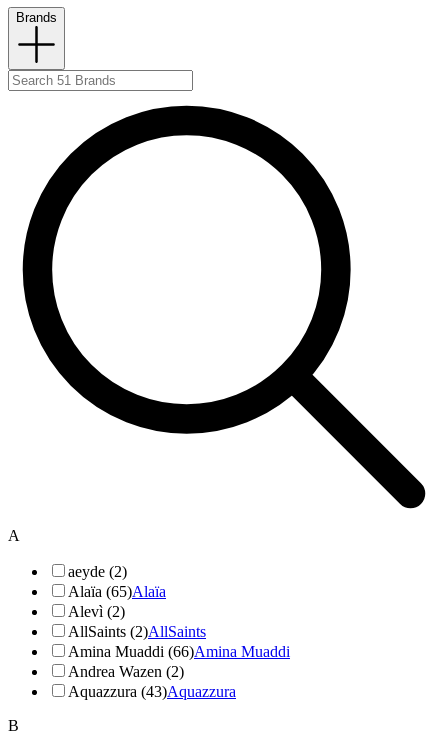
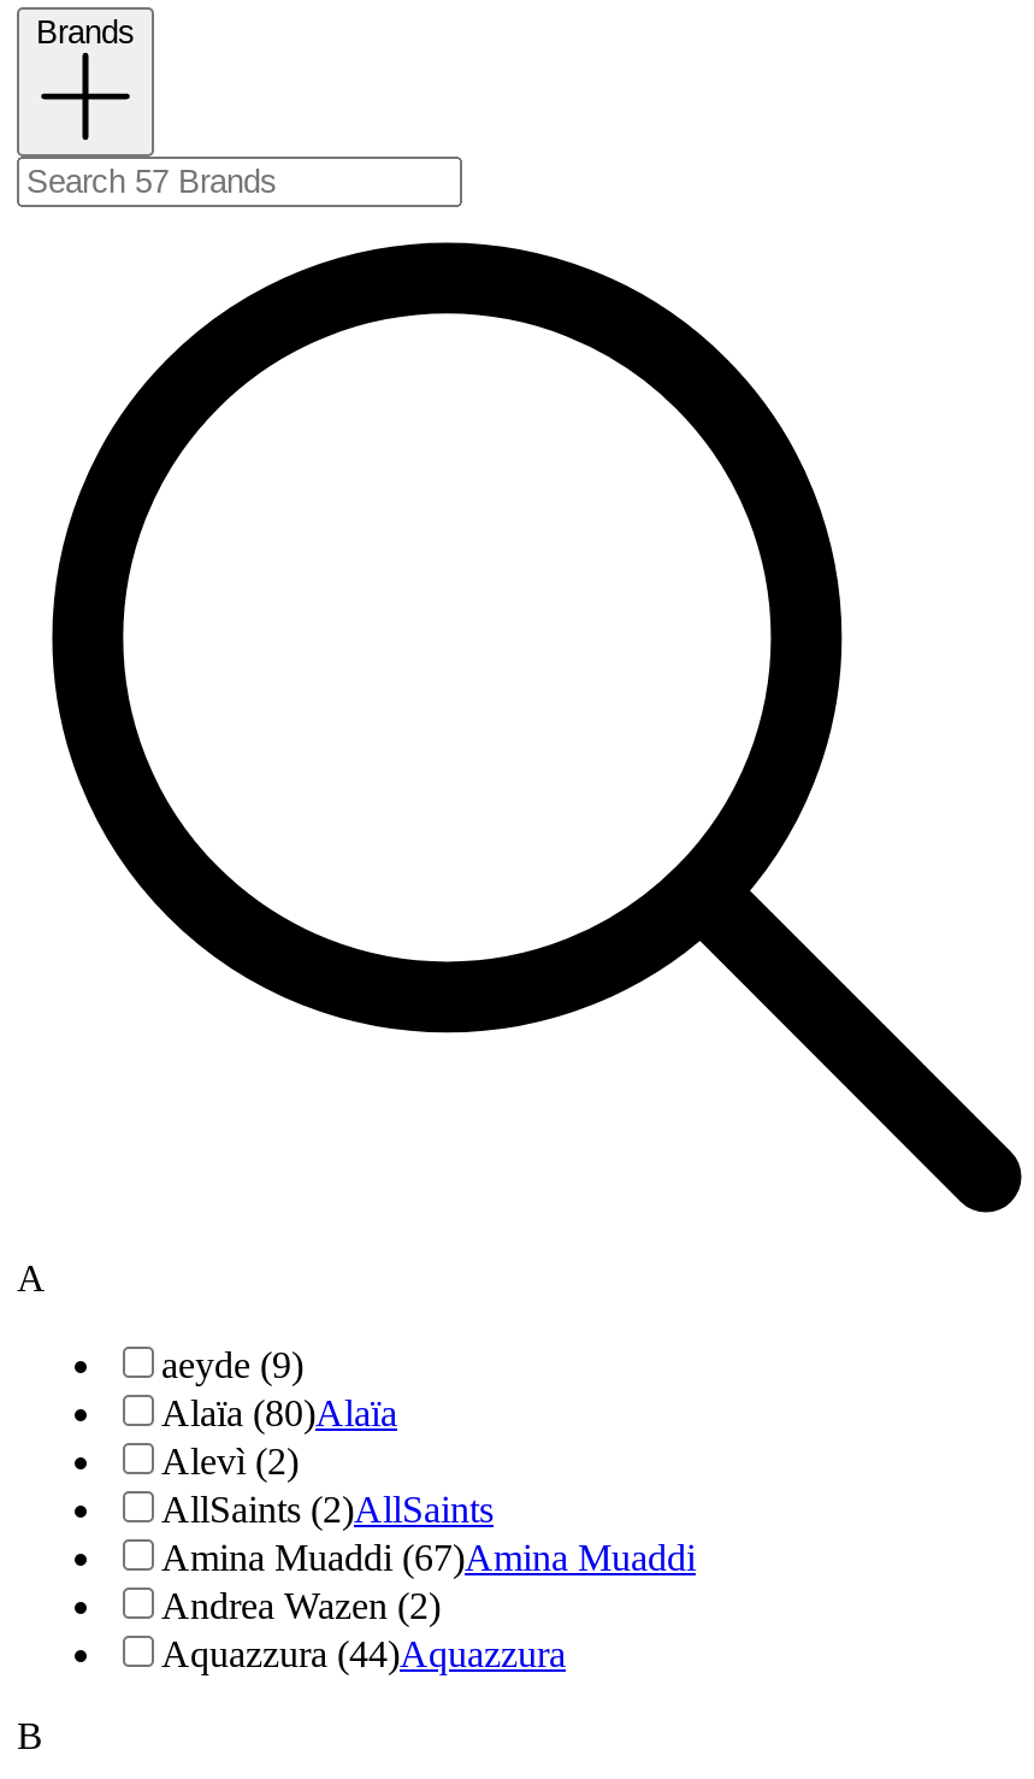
- aeyde (2)
+ aeyde (9)

- Alaïa (65)Alaïa
+ Alaïa (80)Alaïa

- Amina Muaddi (66)Amina Muaddi
+ Amina Muaddi (67)Amina Muaddi

- Aquazzura (43)Aquazzura
+ Aquazzura (44)Aquazzura
